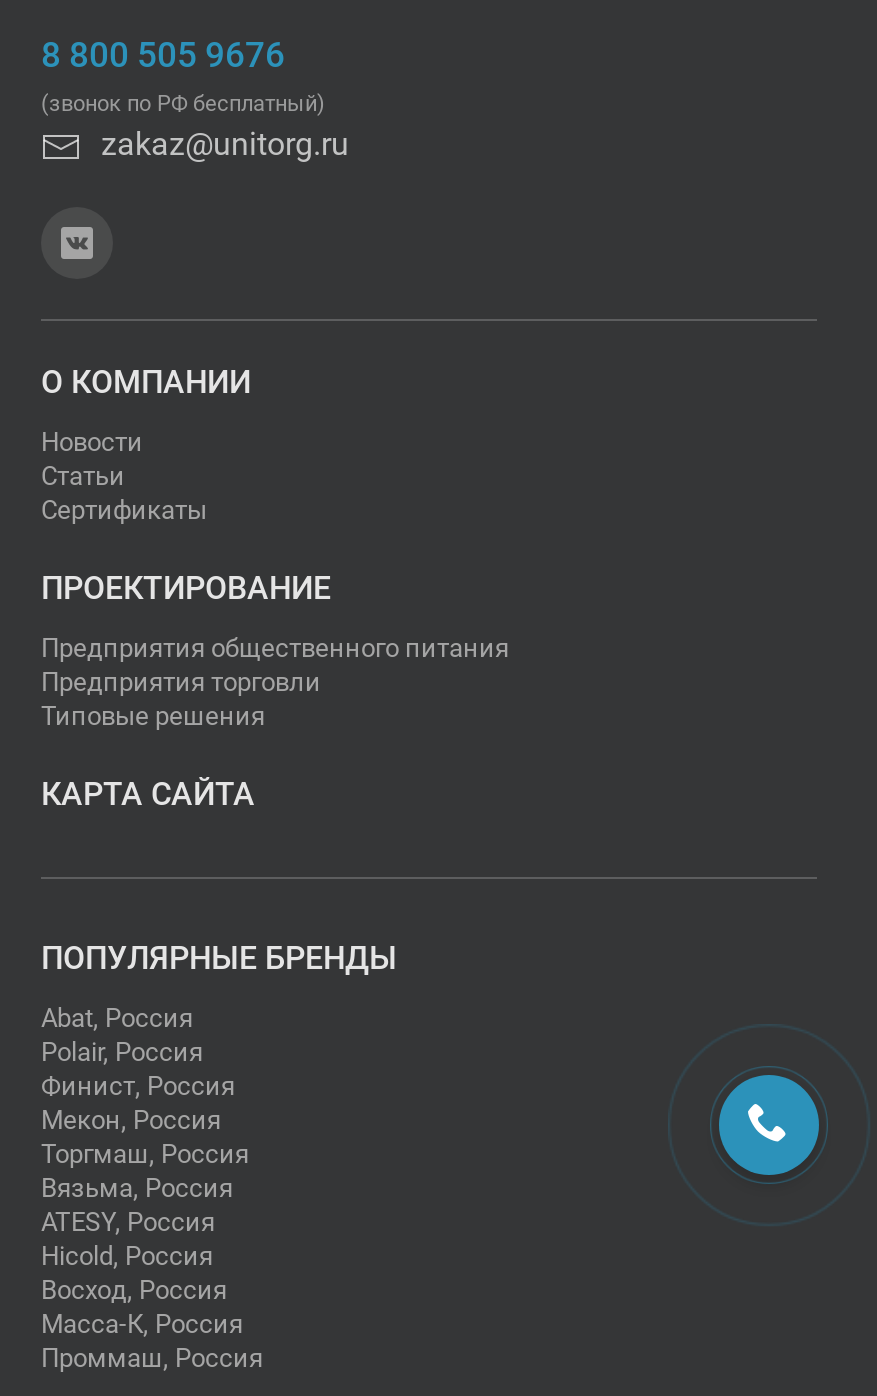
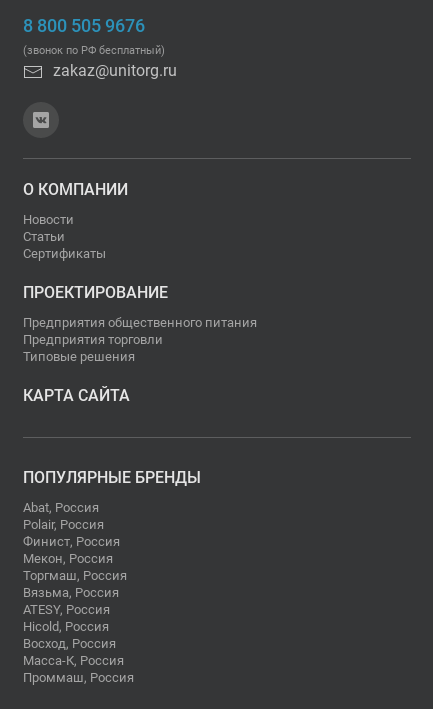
- [image]
